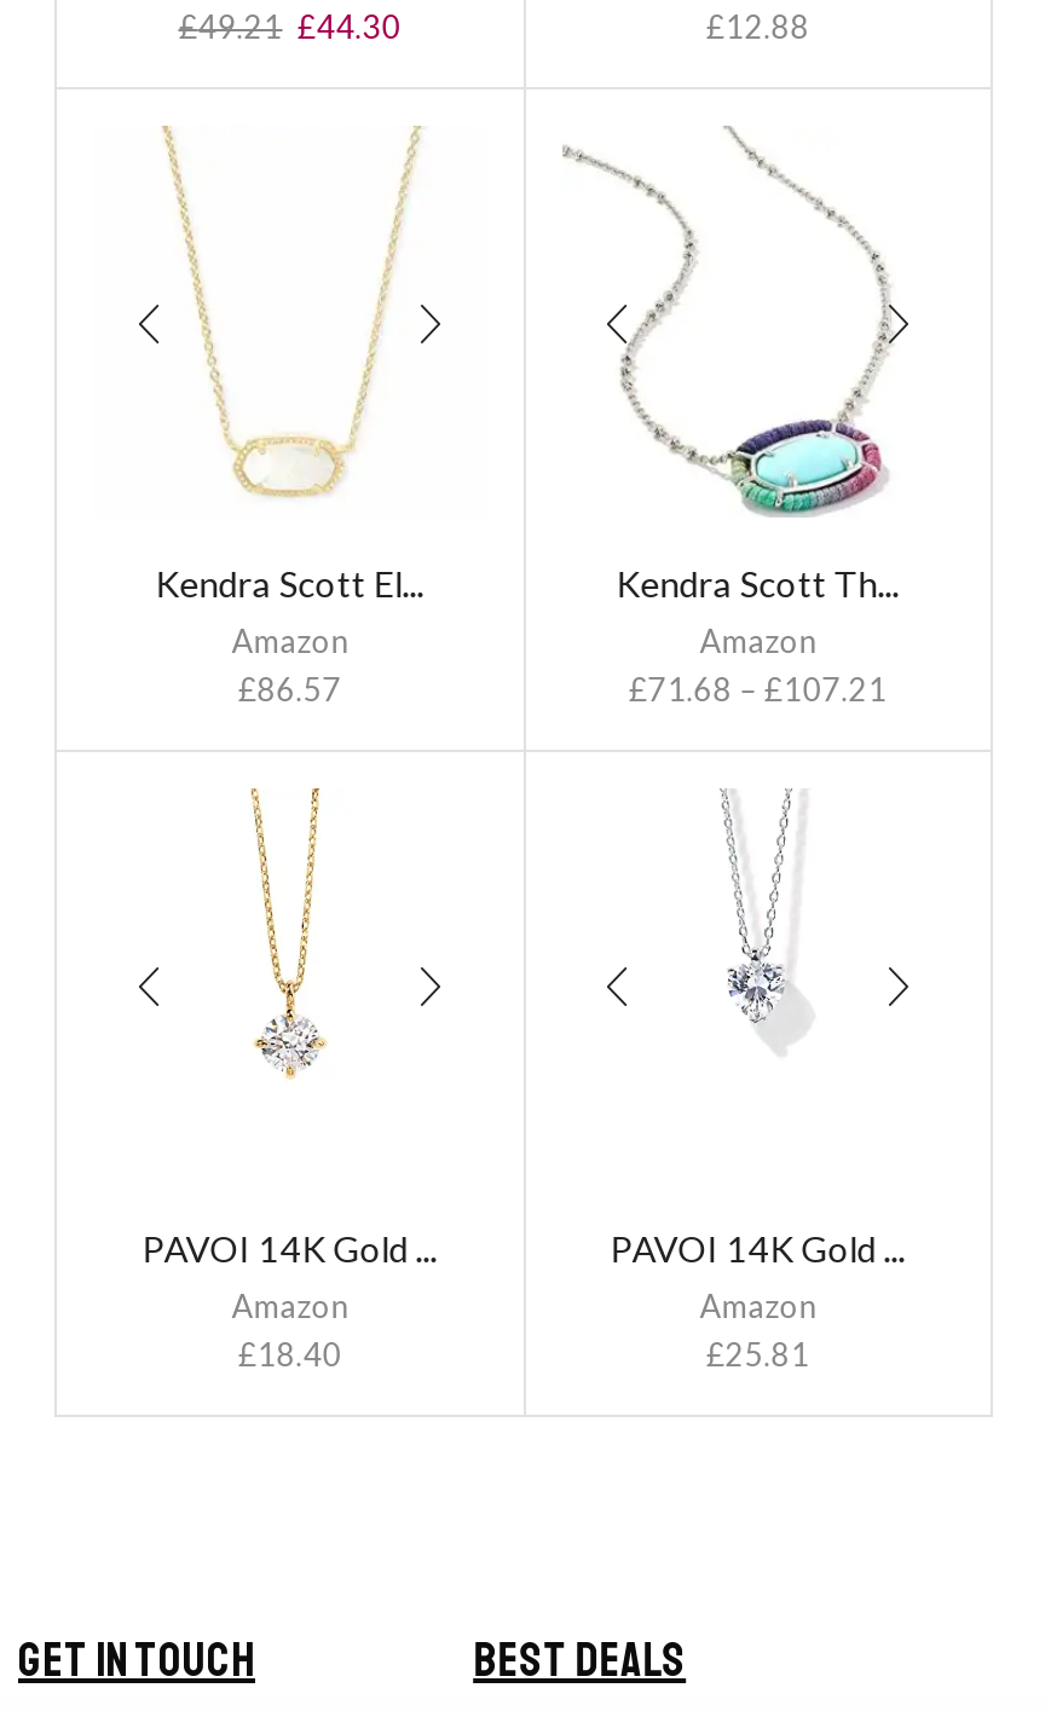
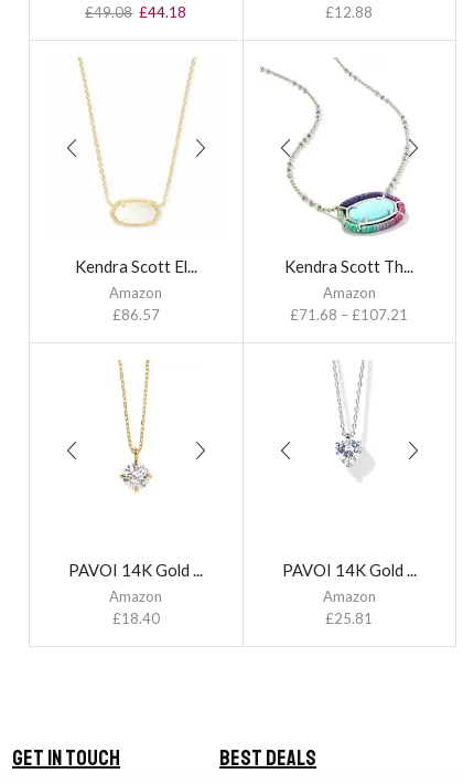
- £49.21 £44.30
+ £49.08 £44.18
